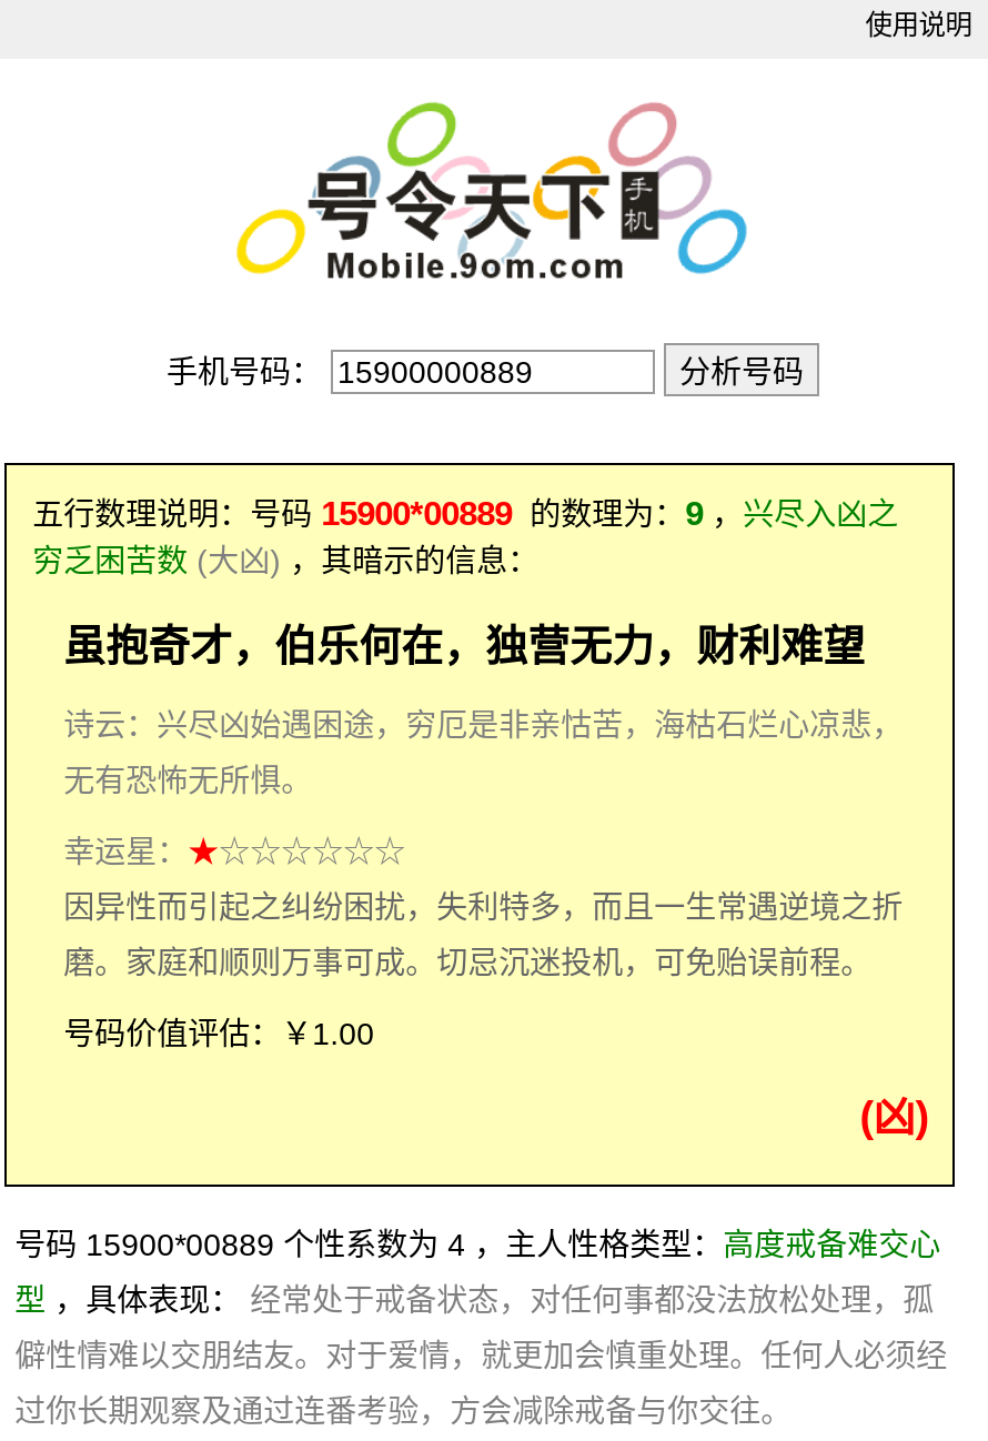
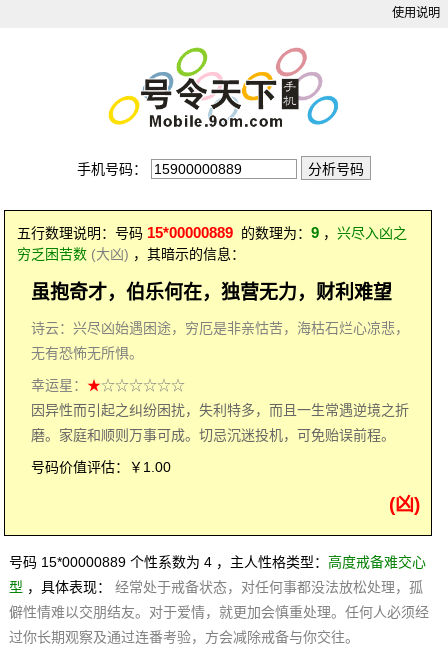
- 五行数理说明：号码15900*00889的数理为：9，兴尽入凶之
+ 五行数理说明：号码15*00000889的数理为：9，兴尽入凶之

- 号码 15900*00889 个性系数为 4 ，主人性格类型：高度戒备难交心
+ 号码 15*00000889 个性系数为 4 ，主人性格类型：高度戒备难交心
